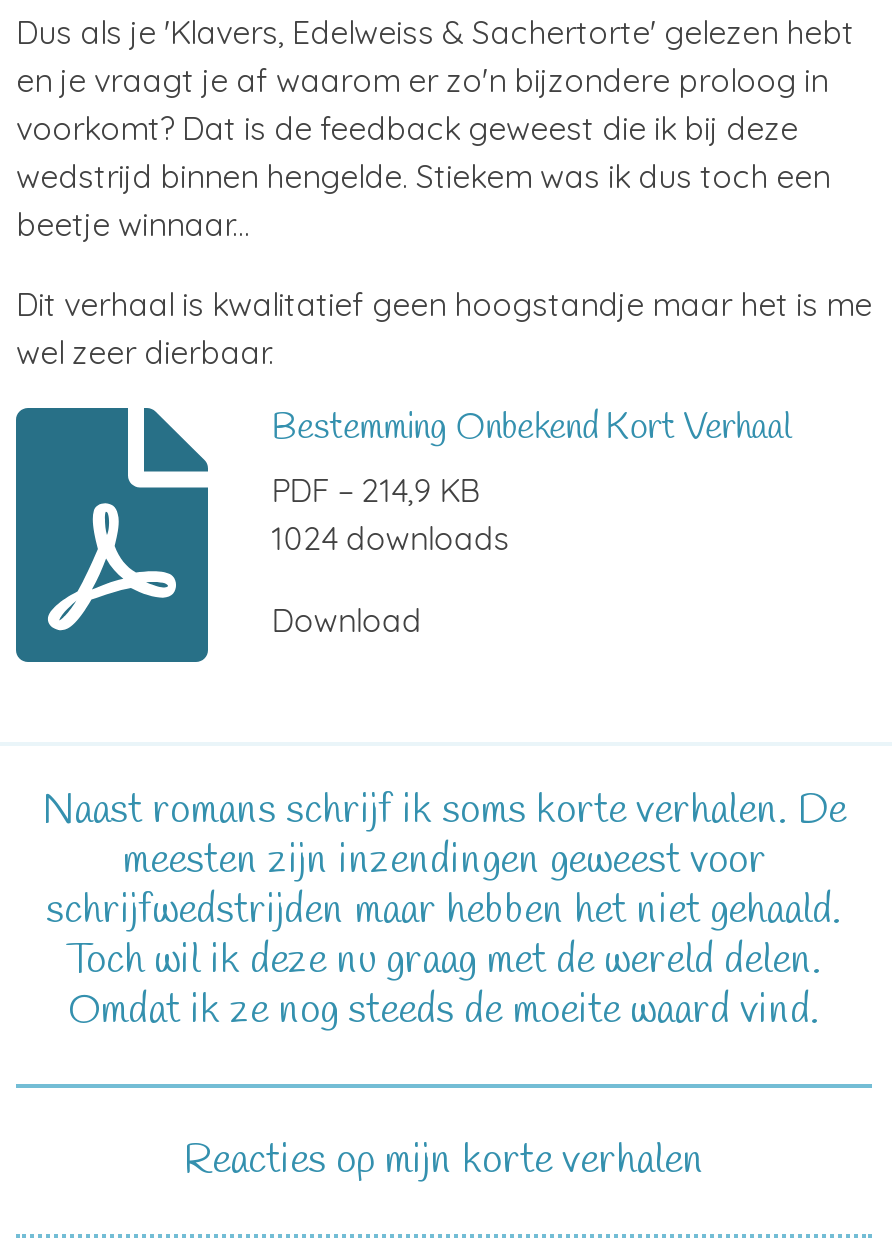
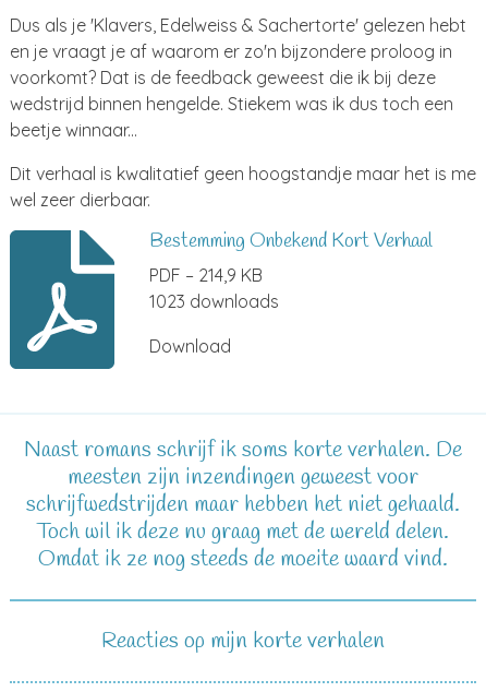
- 1024 downloads
+ 1023 downloads
